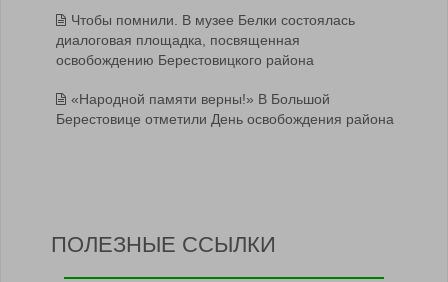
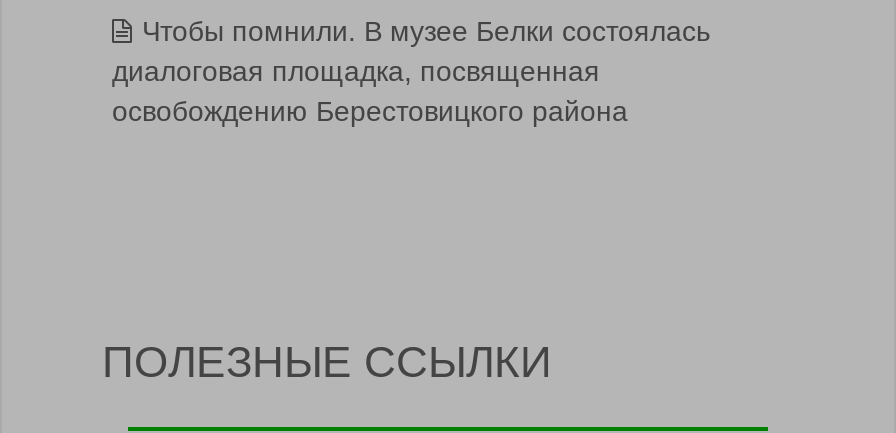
- «Народной памяти верны!» В Большой
- Берестовице отметили День освобождения района
